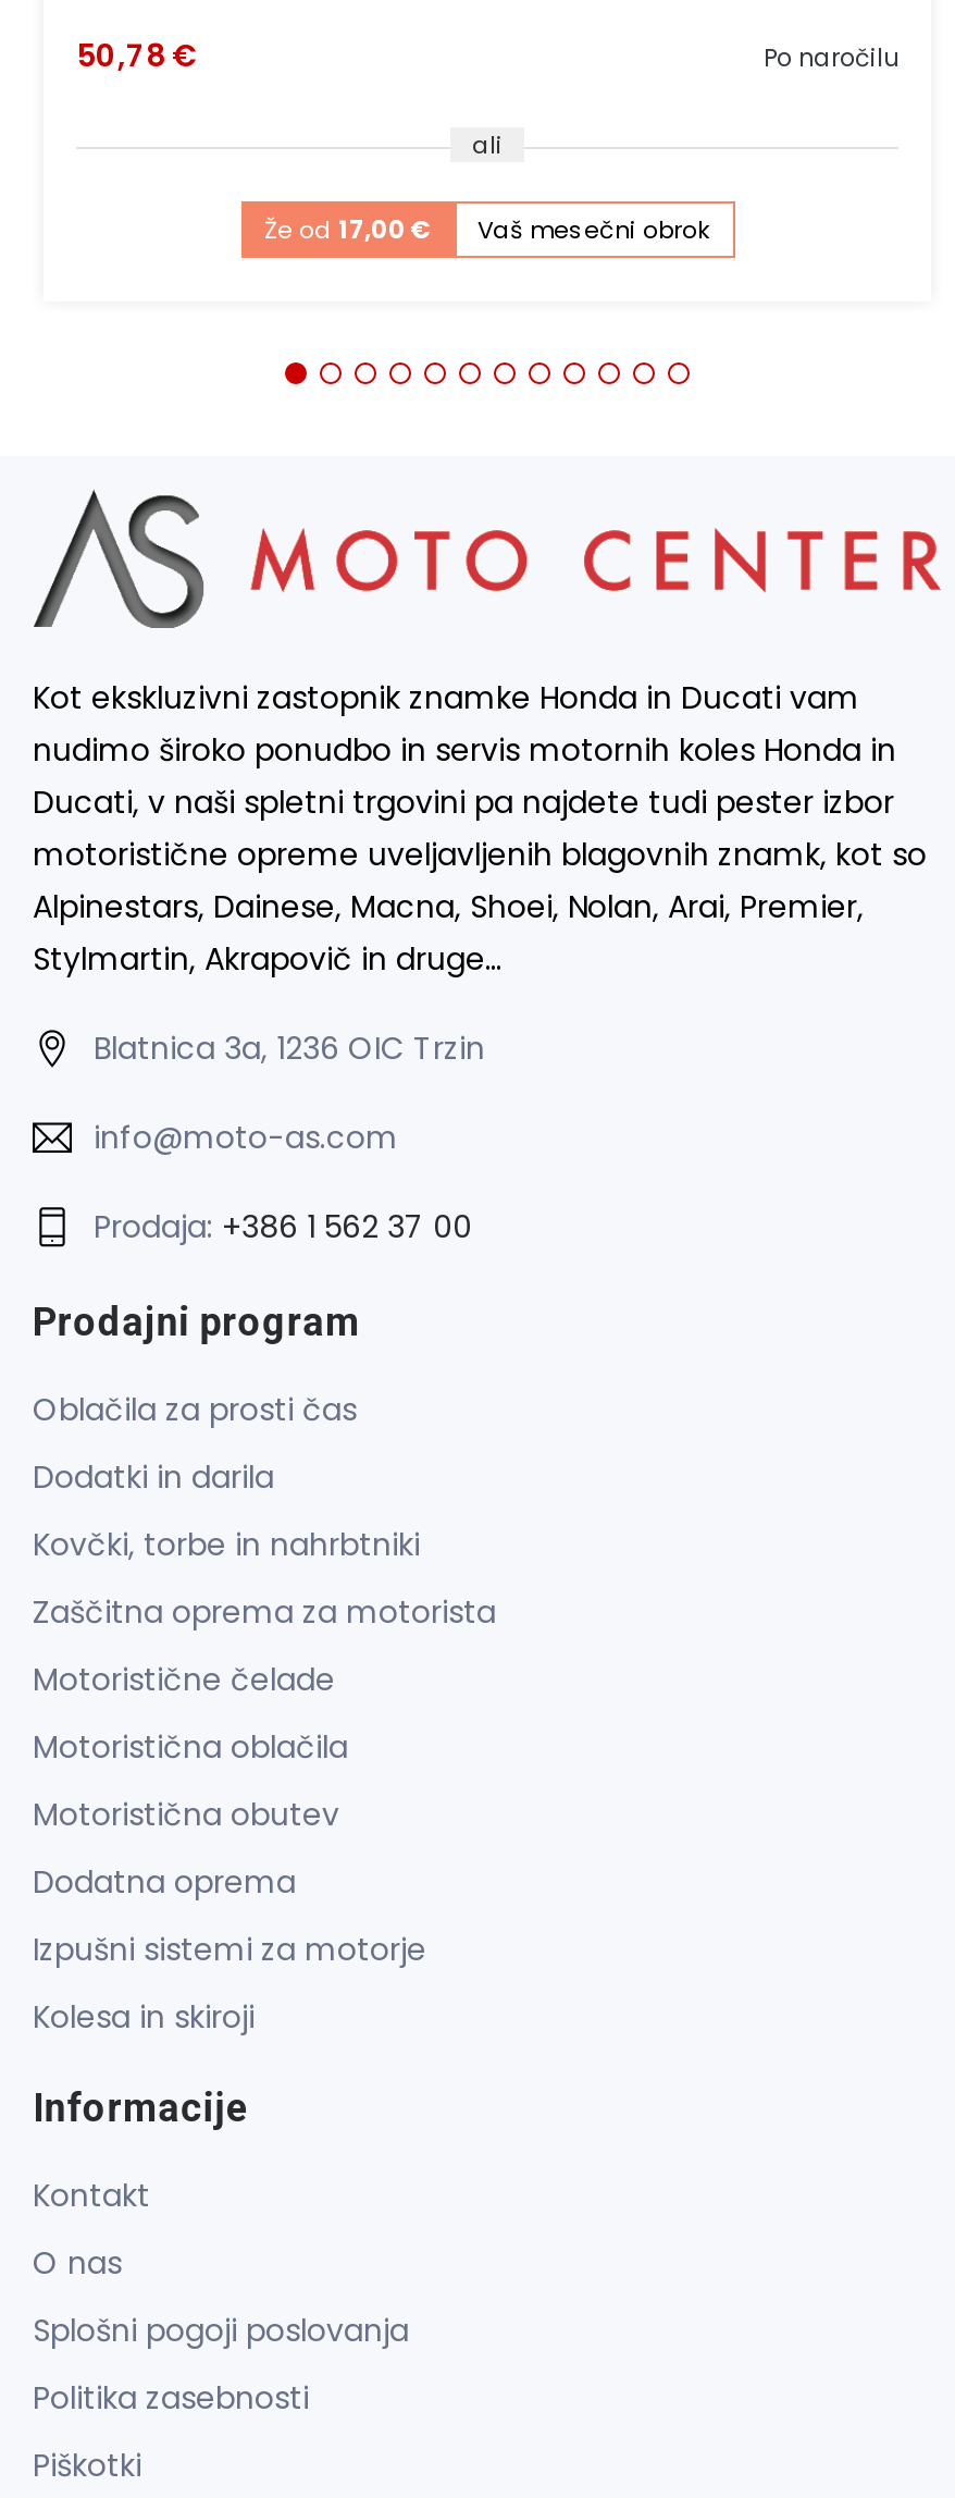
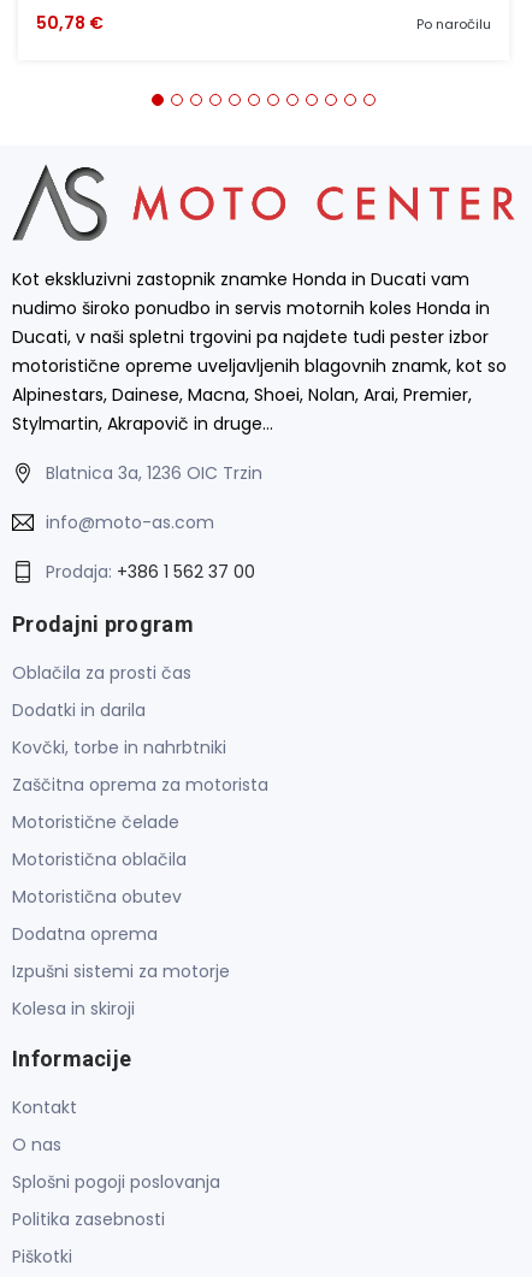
- ali
- Že od 17,00 €
- Vaš mesečni obrok
